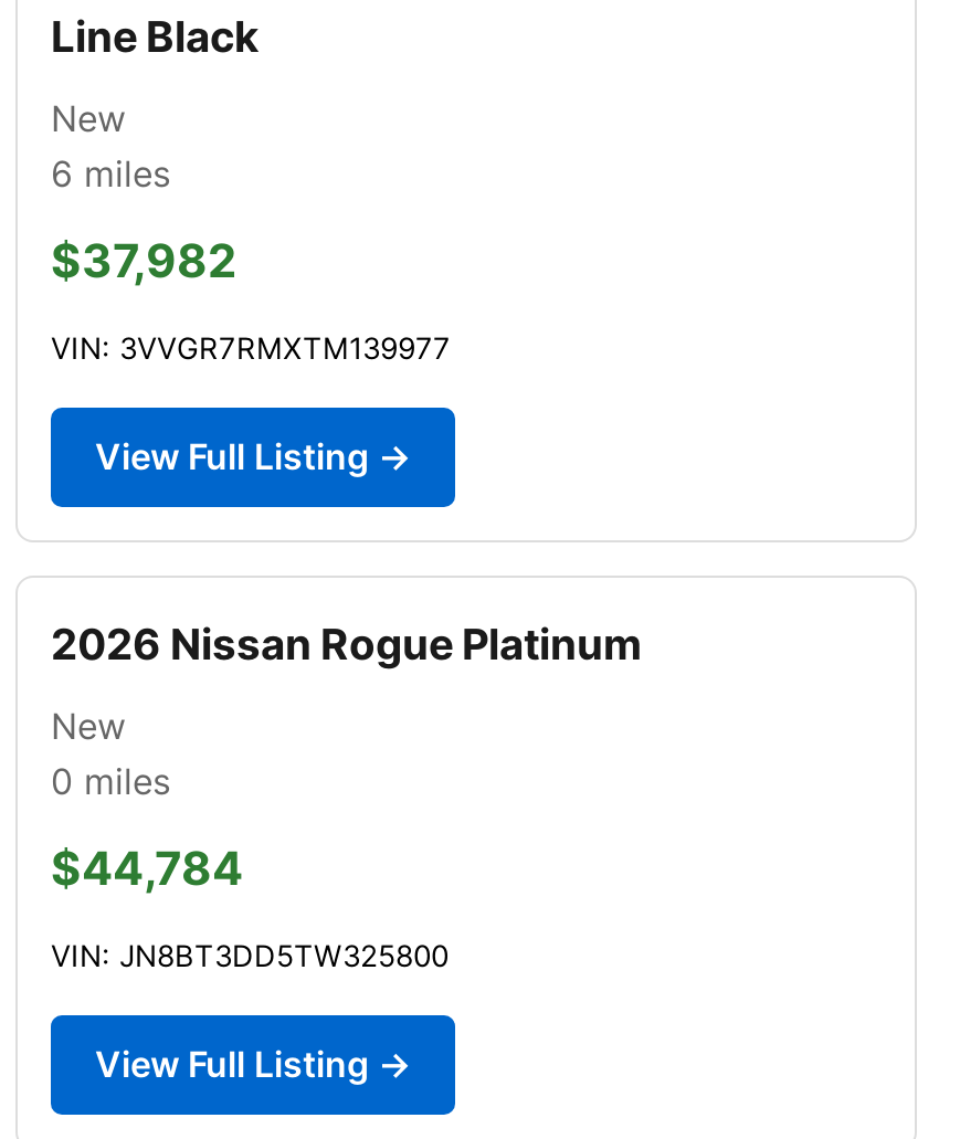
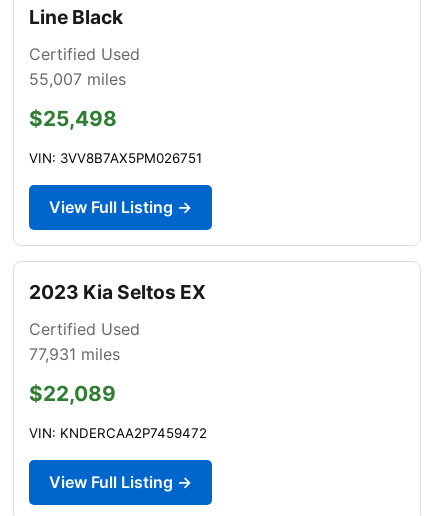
- New
- 6 miles
+ Certified Used
+ 55,007 miles

- $37,982
+ $25,498

- VIN: 3VVGR7RMXTM139977
+ VIN: 3VV8B7AX5PM026751

- 2026 Nissan Rogue Platinum
+ 2023 Kia Seltos EX

- New
- 0 miles
+ Certified Used
+ 77,931 miles

- $44,784
+ $22,089

- VIN: JN8BT3DD5TW325800
+ VIN: KNDERCAA2P7459472
